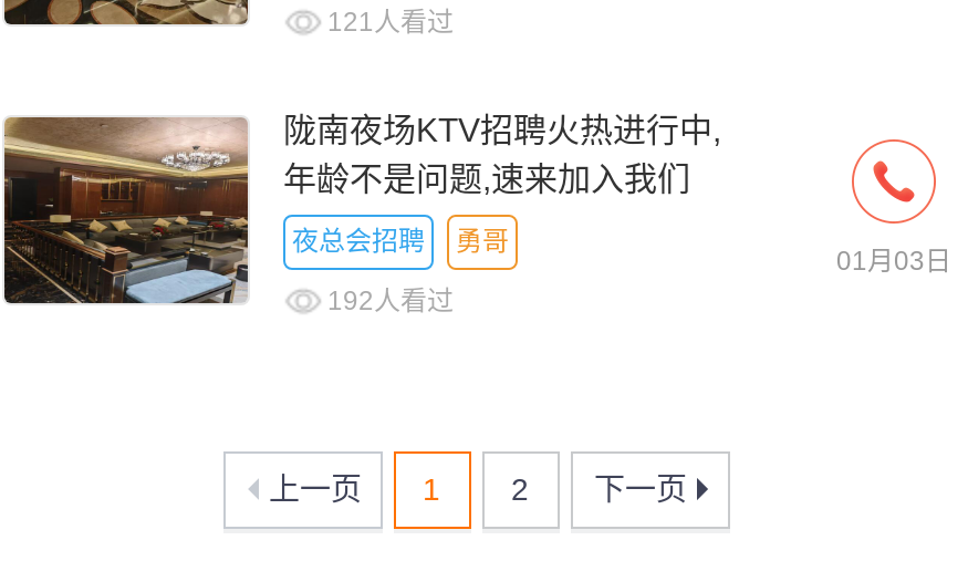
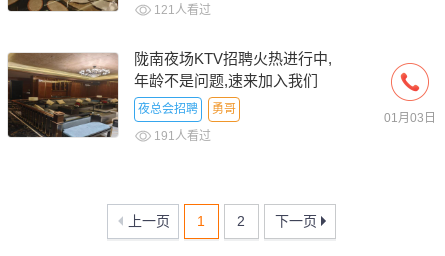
- 192人看过
+ 191人看过
